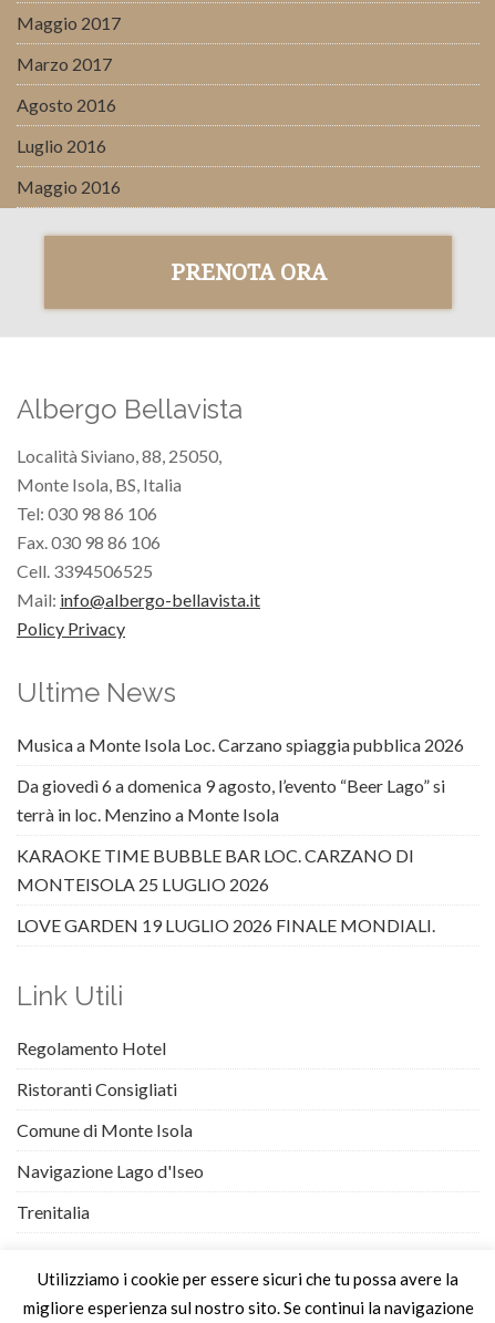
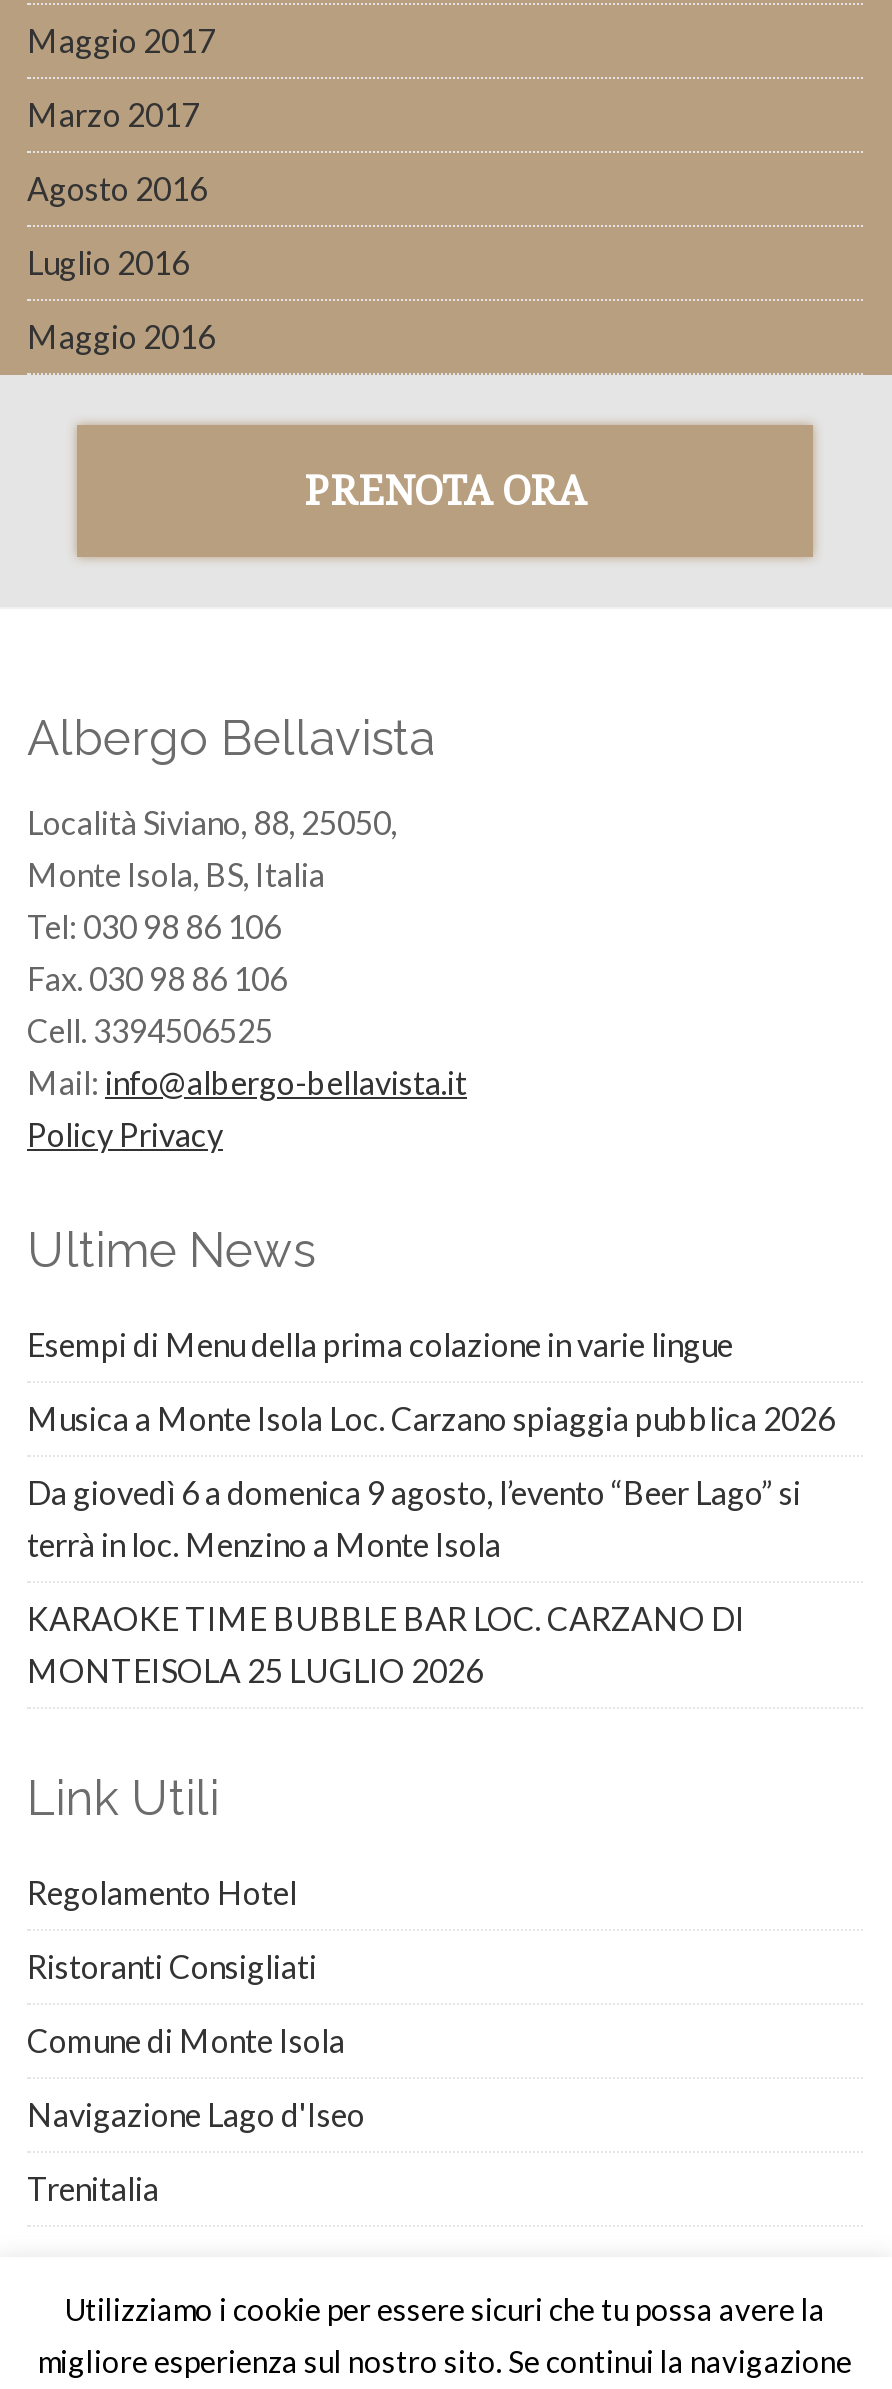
+ Esempi di Menu della prima colazione in varie lingue

moved down: Musica a Monte Isola Loc. Carzano spiaggia pubblica 2026 | Da giovedì 6 a domenica 9 agosto, l’evento “Beer Lago” si | terrà in loc. Menzino a Monte Isola | KARAOKE TIME BUBBLE BAR LOC. CARZANO DI | MONTEISOLA 25 LUGLIO 2026

- LOVE GARDEN 19 LUGLIO 2026 FINALE MONDIALI.
